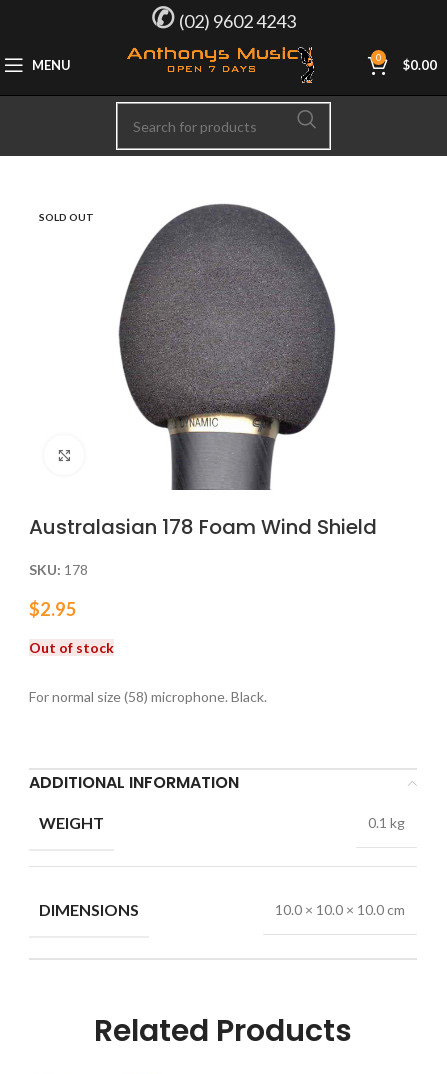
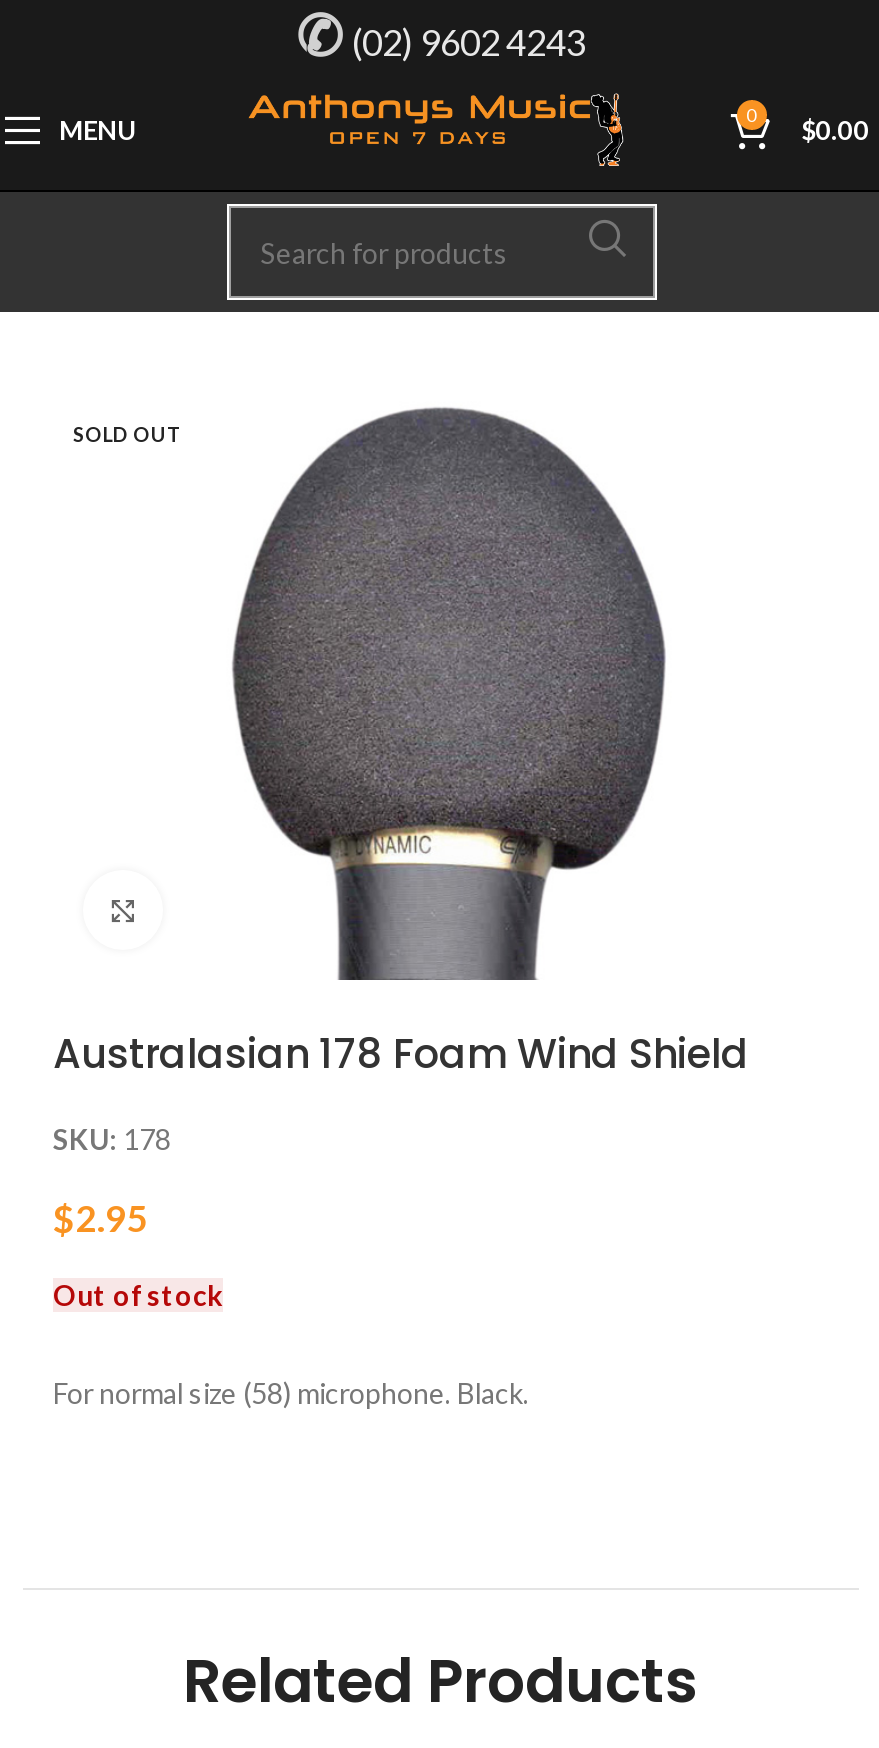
- ADDITIONAL INFORMATION
- WEIGHT
- 0.1 kg

- DIMENSIONS
- 10.0 × 10.0 × 10.0 cm
